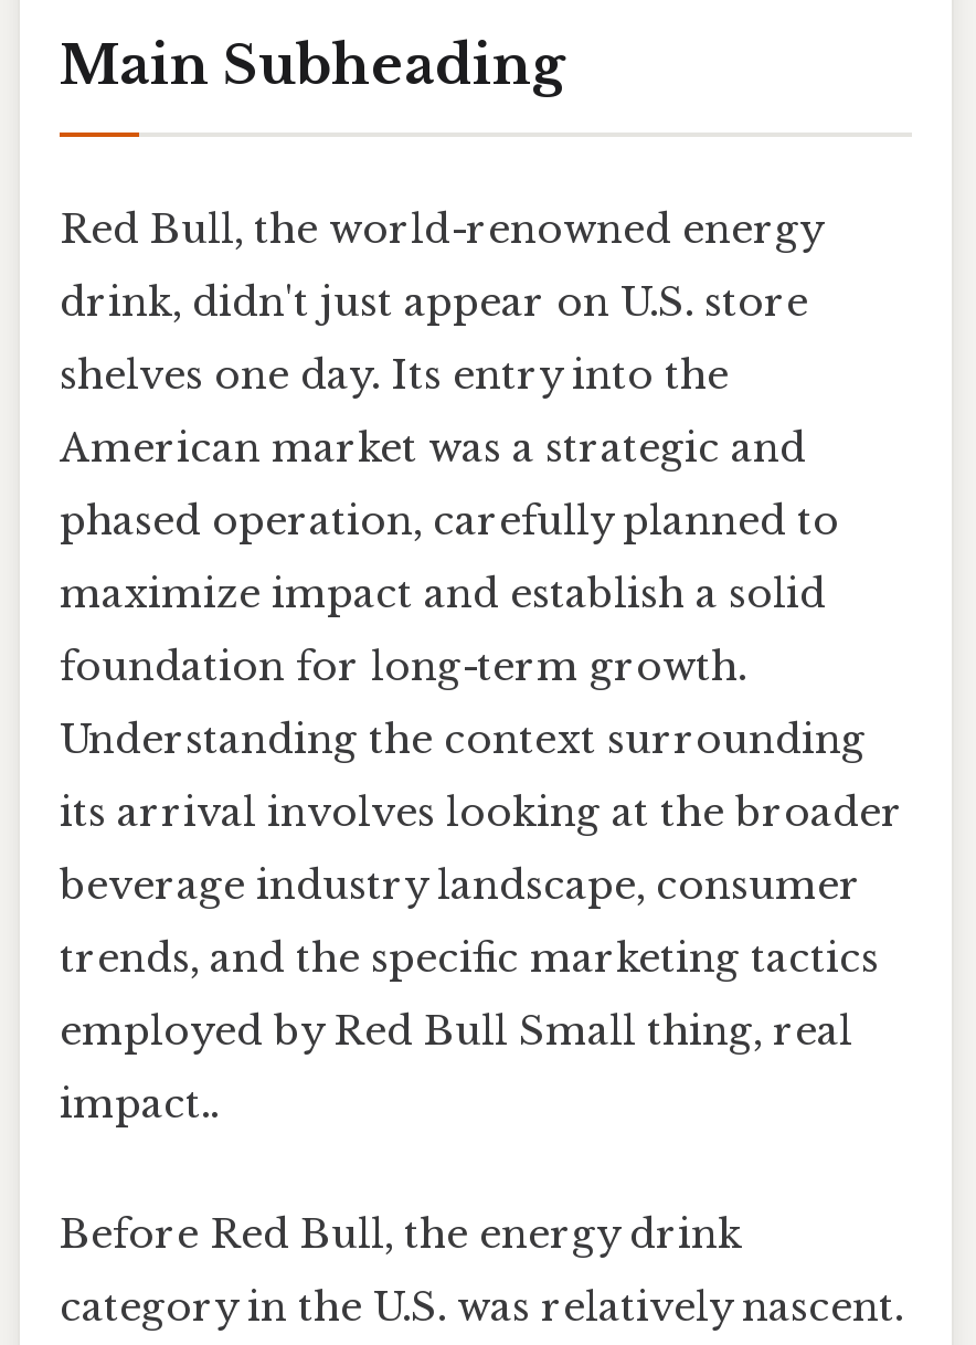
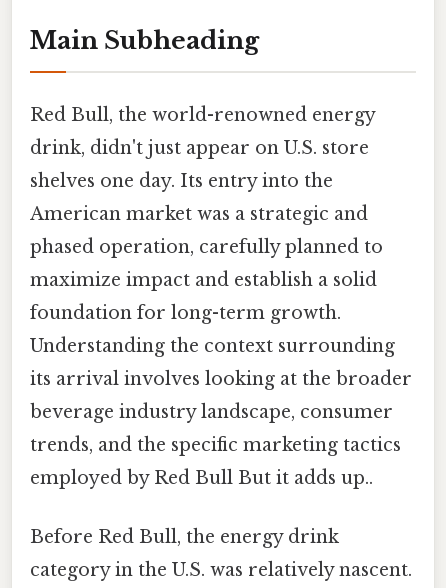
- employed by Red Bull Small thing, real
- impact..
+ employed by Red Bull But it adds up..
